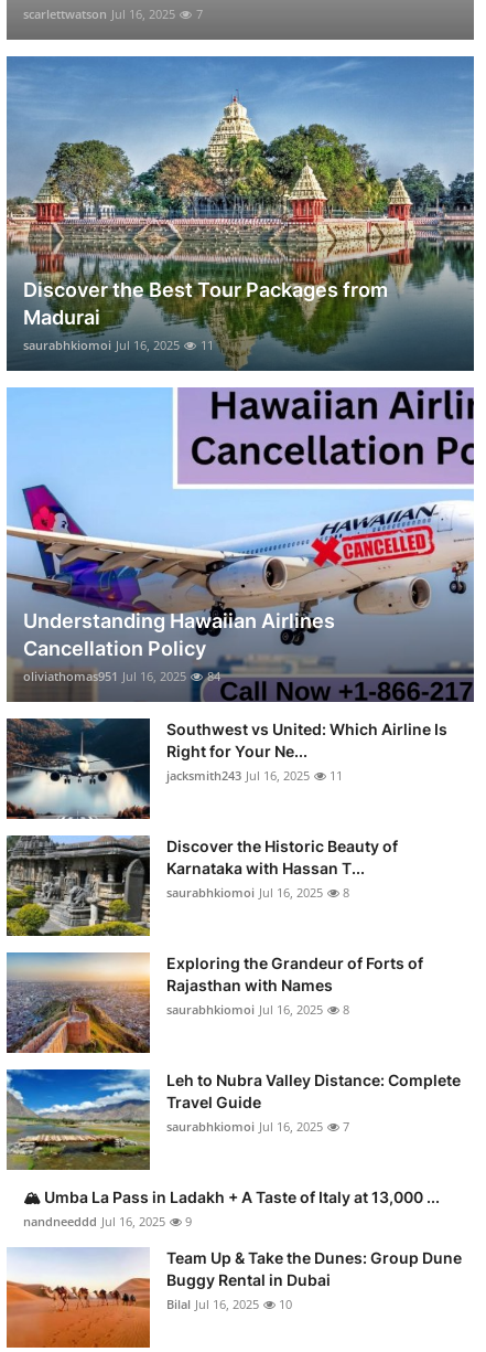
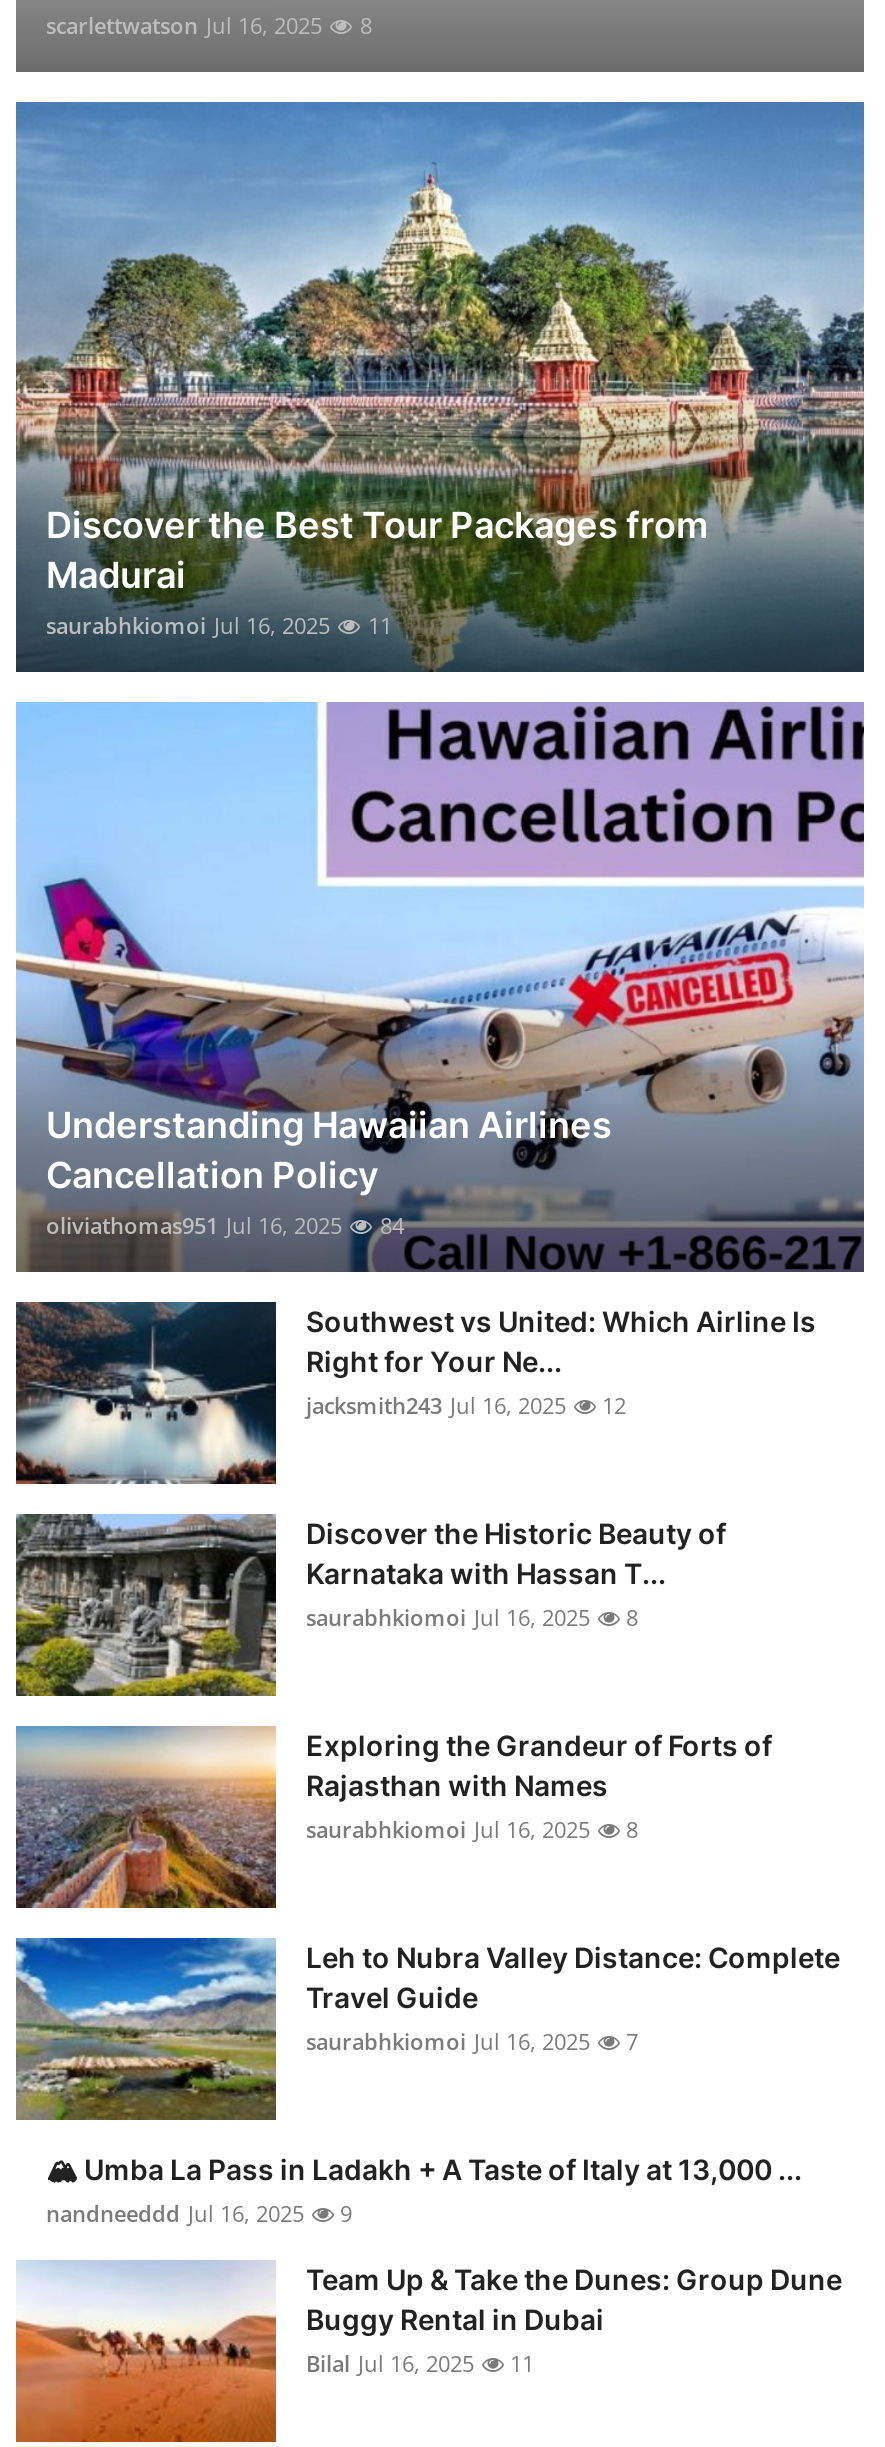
- scarlettwatson Jul 16, 2025 7
+ scarlettwatson Jul 16, 2025 8

- jacksmith243 Jul 16, 2025 11
+ jacksmith243 Jul 16, 2025 12

- Bilal Jul 16, 2025 10
+ Bilal Jul 16, 2025 11
